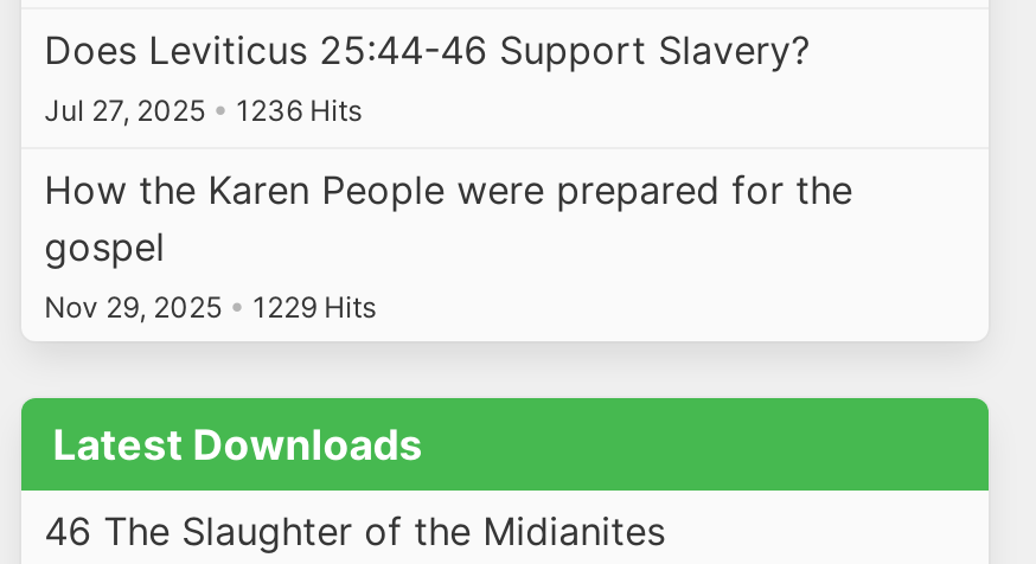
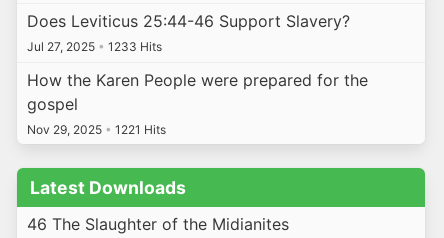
- Jul 27, 2025 • 1236 Hits
+ Jul 27, 2025 • 1233 Hits

- Nov 29, 2025 • 1229 Hits
+ Nov 29, 2025 • 1221 Hits
